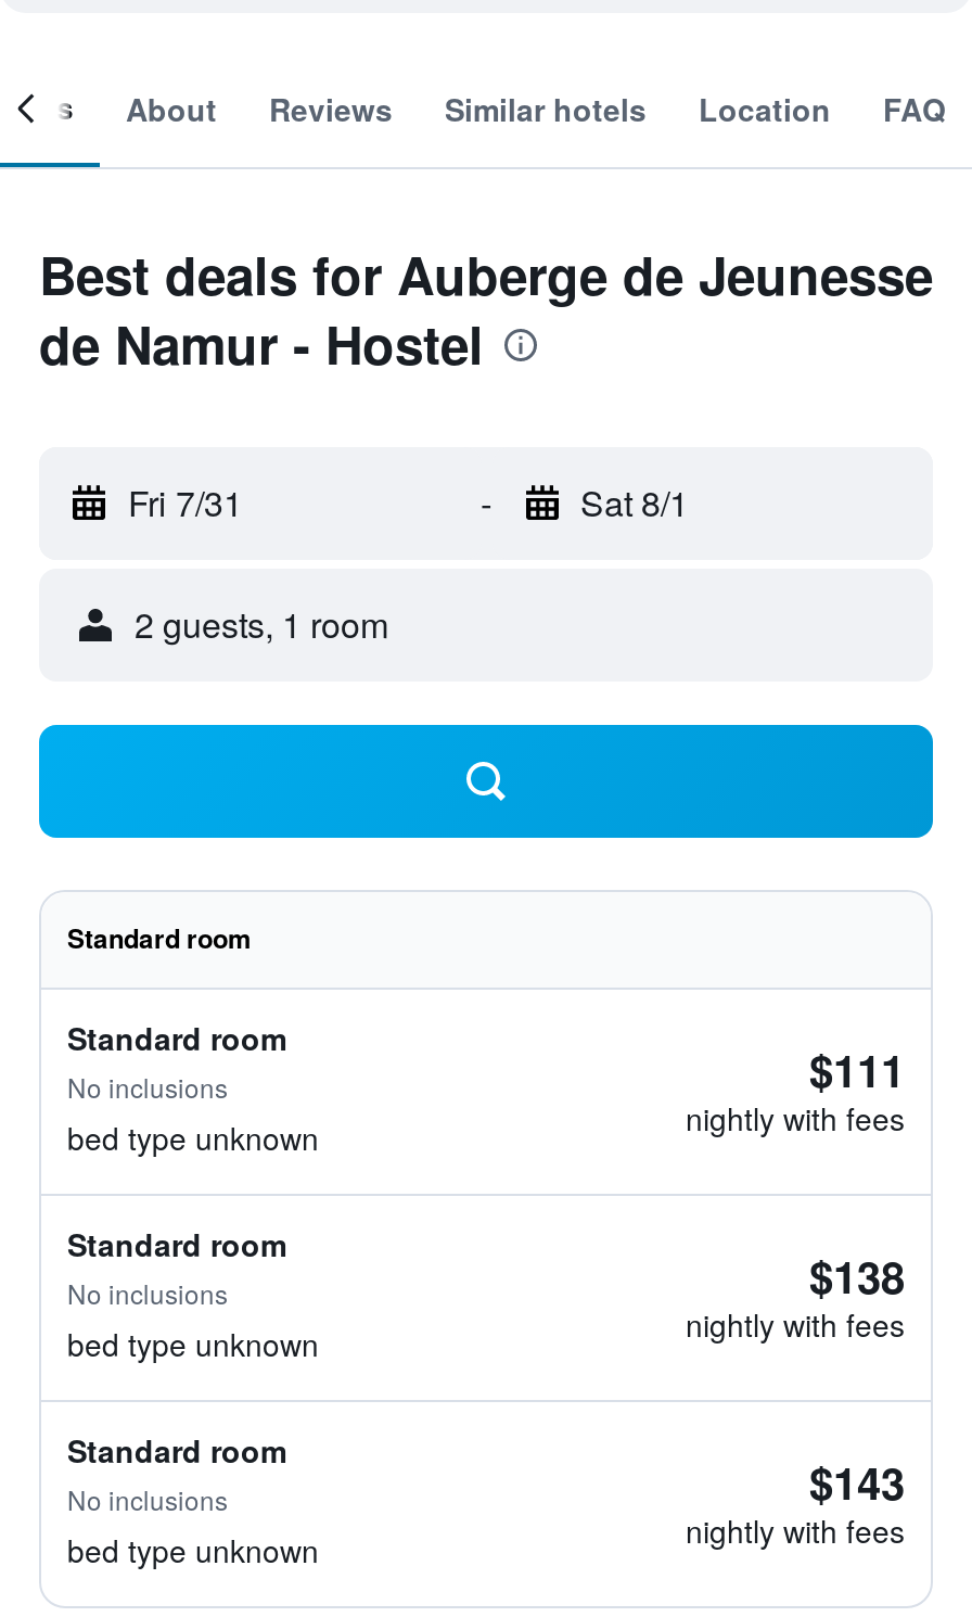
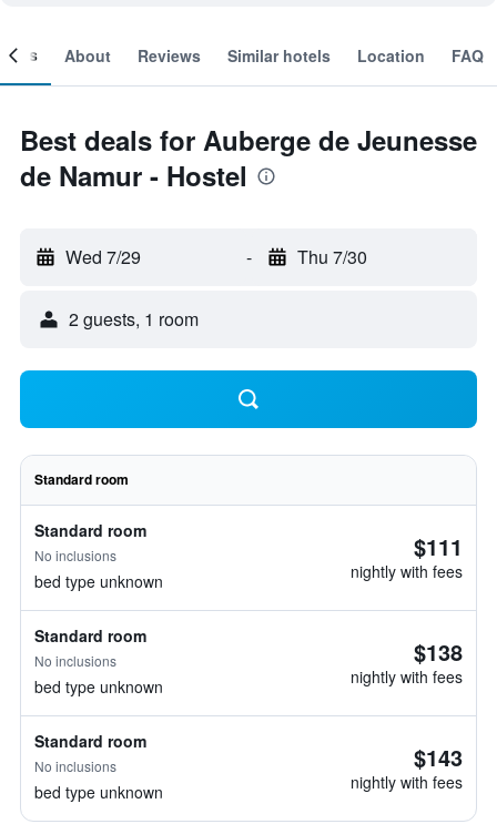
- Fri 7/31
+ Wed 7/29

- Sat 8/1
+ Thu 7/30
